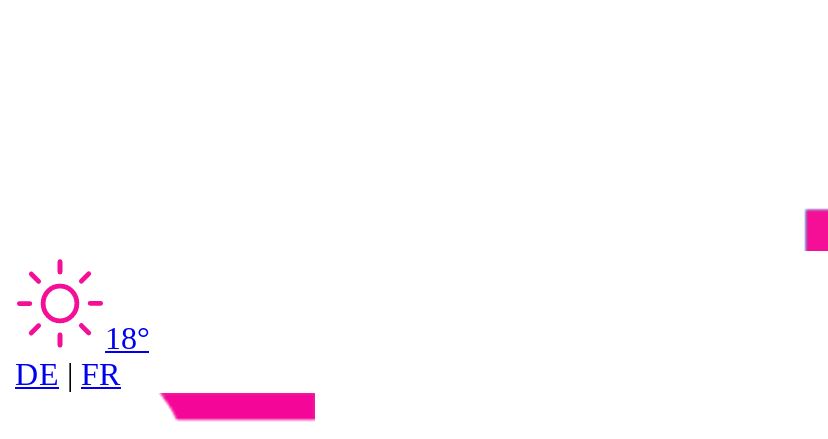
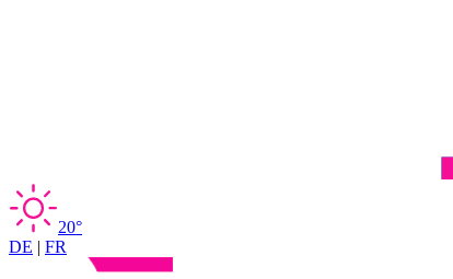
- 18°
+ 20°
